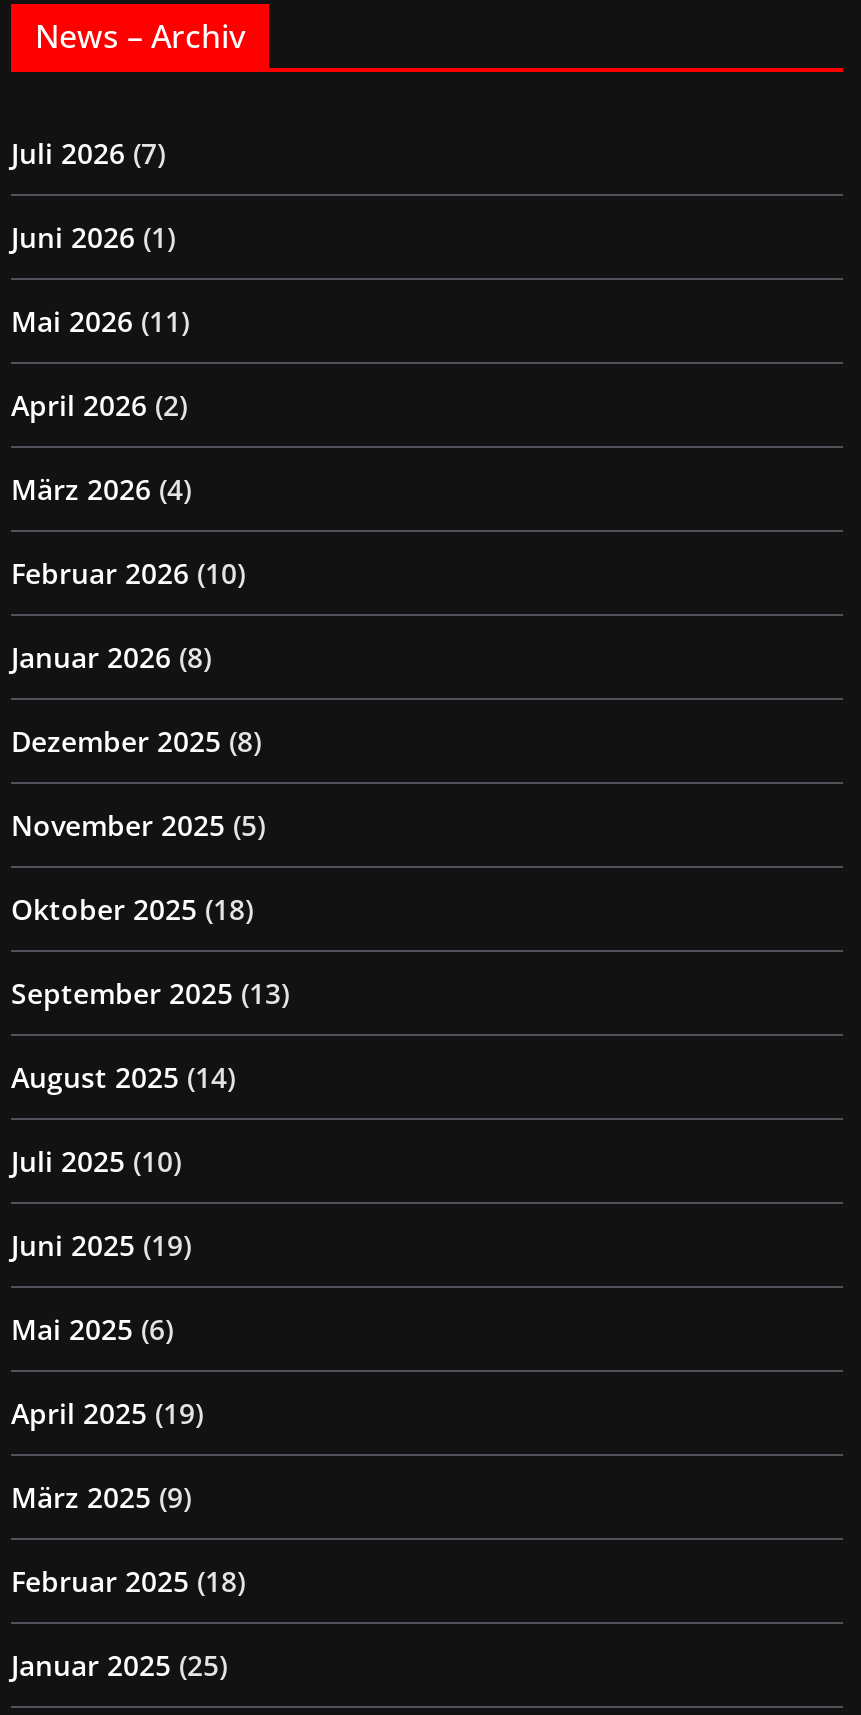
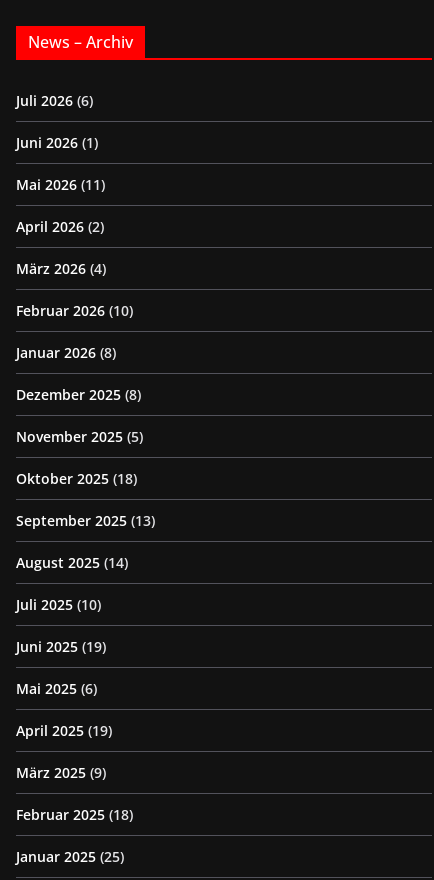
- Juli 2026 (7)
+ Juli 2026 (6)
